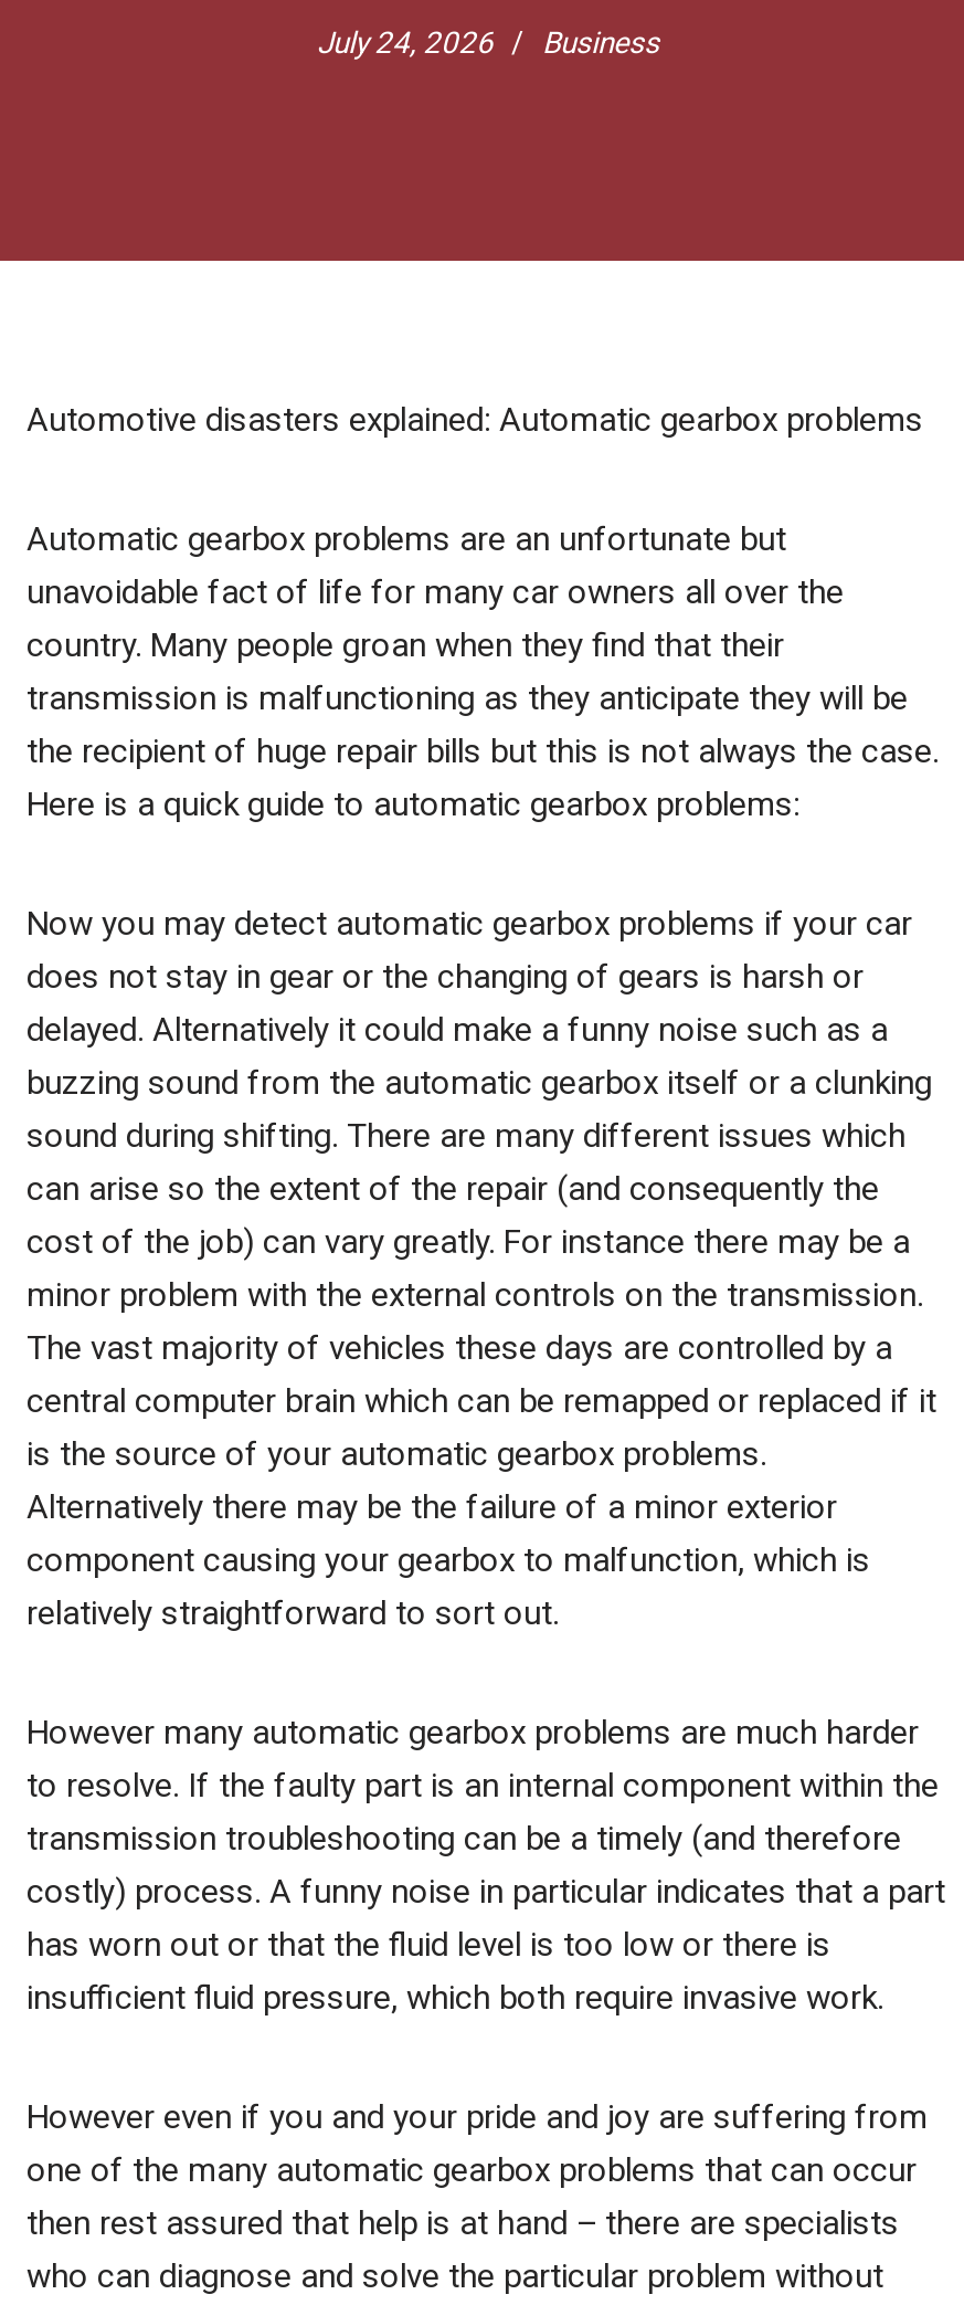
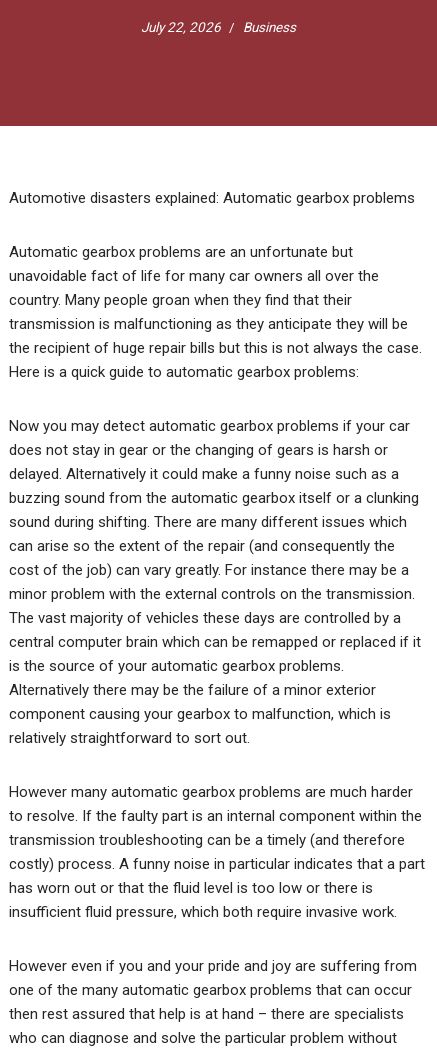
- July 24, 2026 Business
+ July 22, 2026 Business
